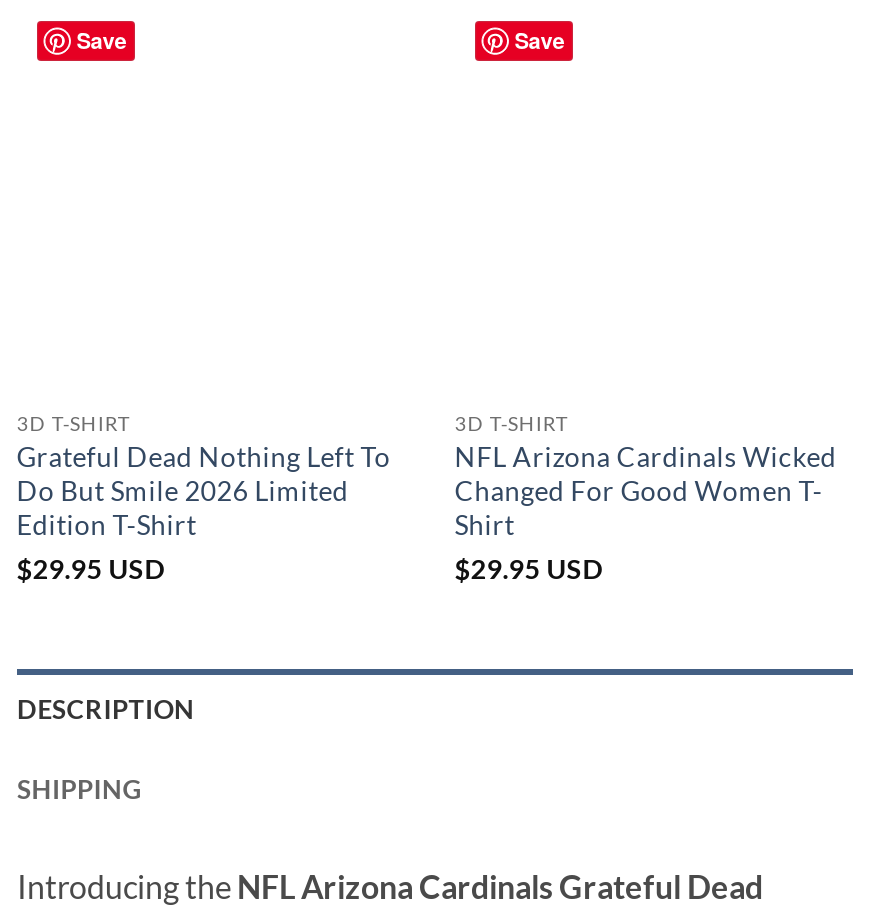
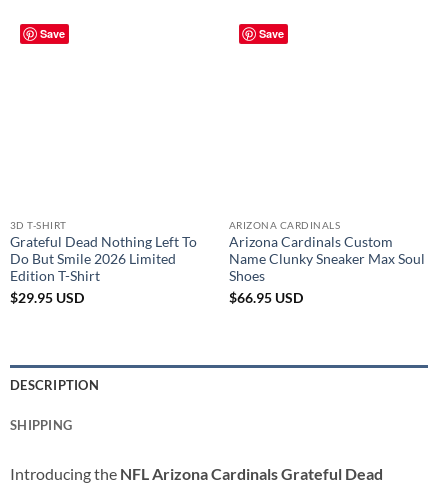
- 3D T-SHIRT
- NFL Arizona Cardinals Wicked
- Changed For Good Women T-
- Shirt
- $29.95 USD
+ ARIZONA CARDINALS
+ Arizona Cardinals Custom
+ Name Clunky Sneaker Max Soul
+ Shoes
+ $66.95 USD
